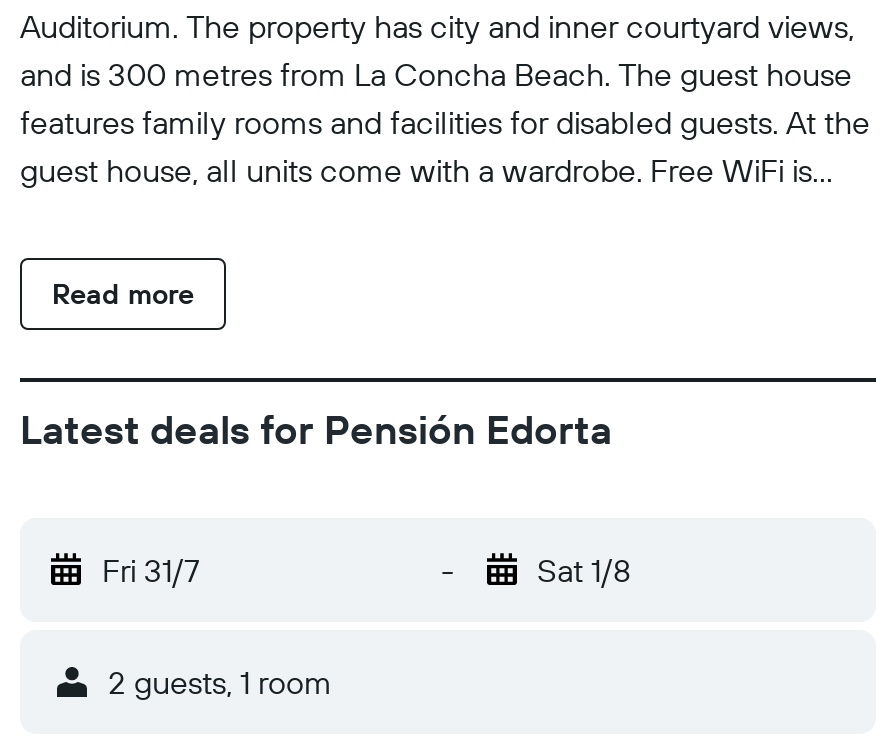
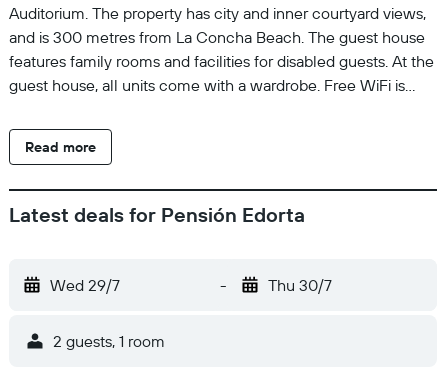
- Fri 31/7
+ Wed 29/7

- Sat 1/8
+ Thu 30/7
